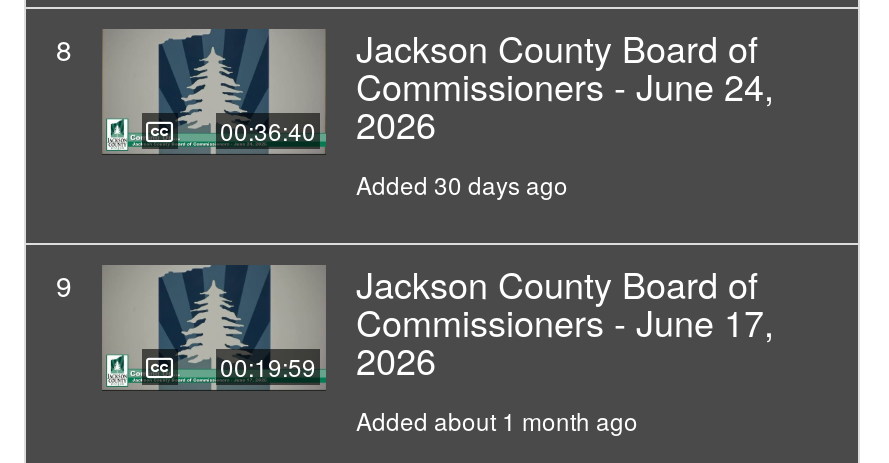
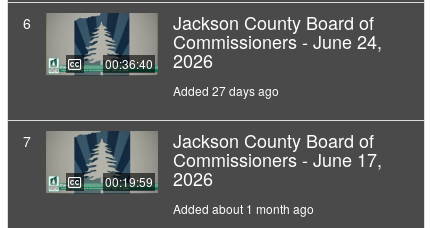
- 8
+ 6

- Added 30 days ago
+ Added 27 days ago

- 9
+ 7
